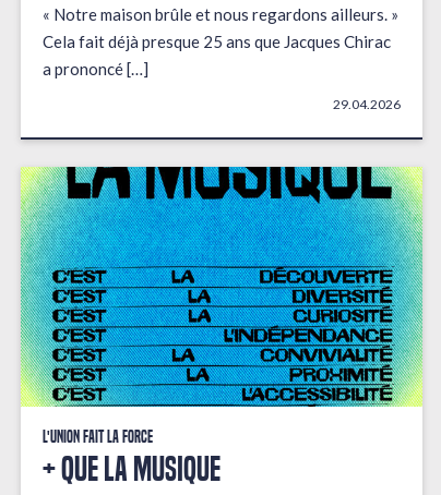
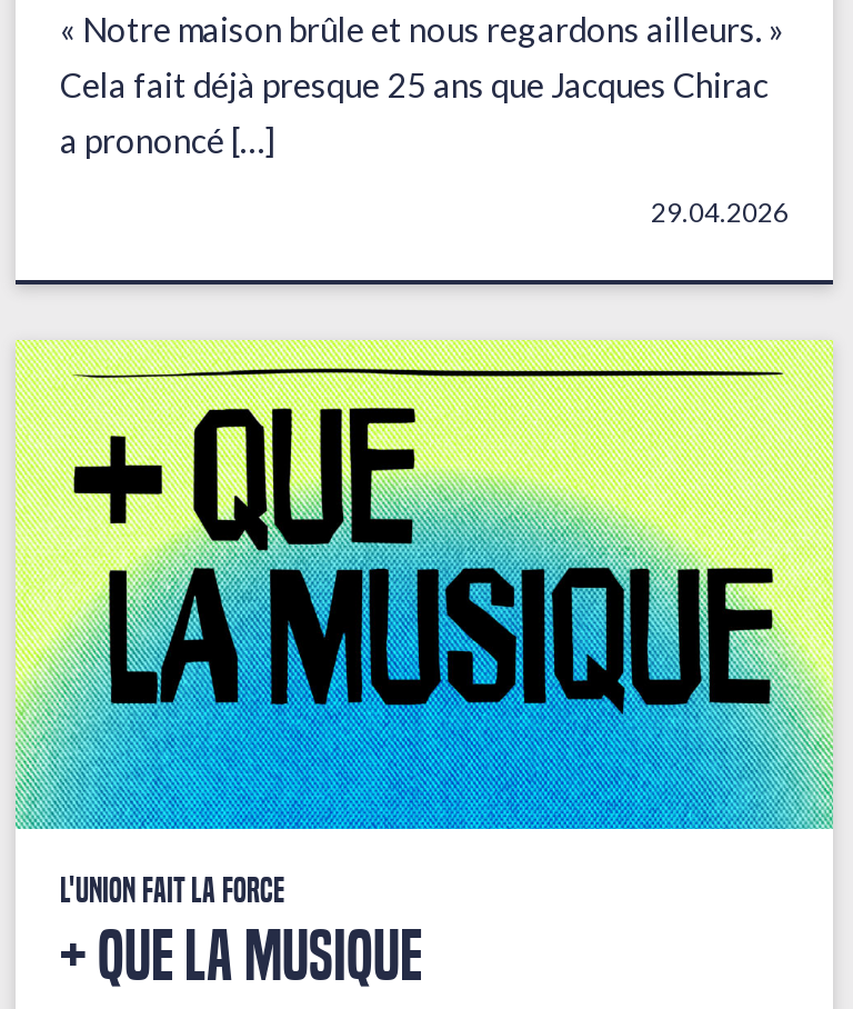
- [image]
+ [image]
